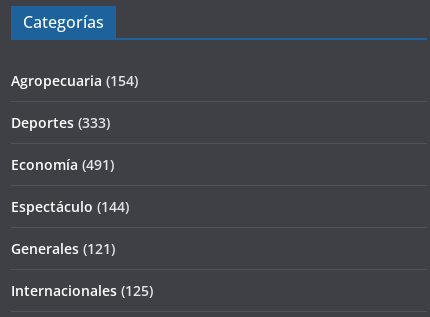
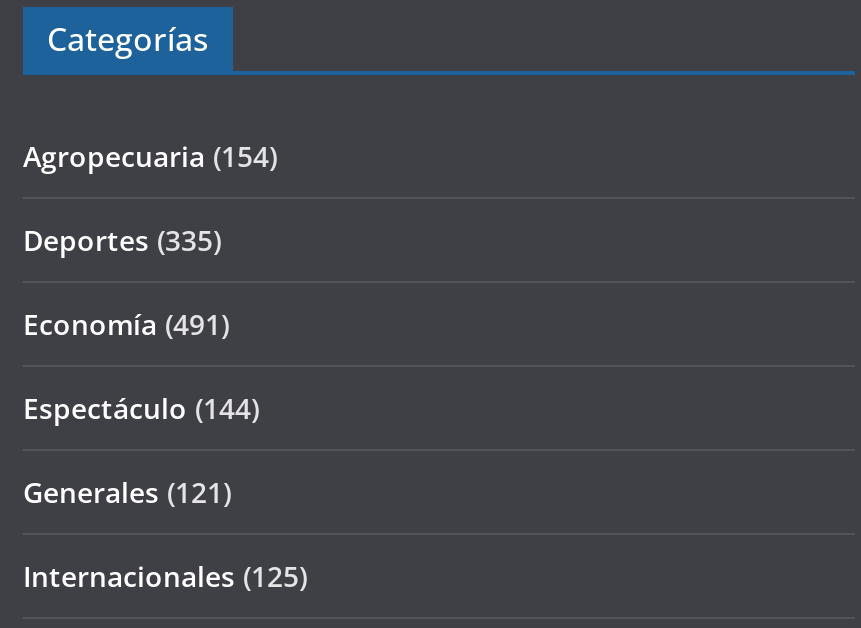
- Deportes (333)
+ Deportes (335)
